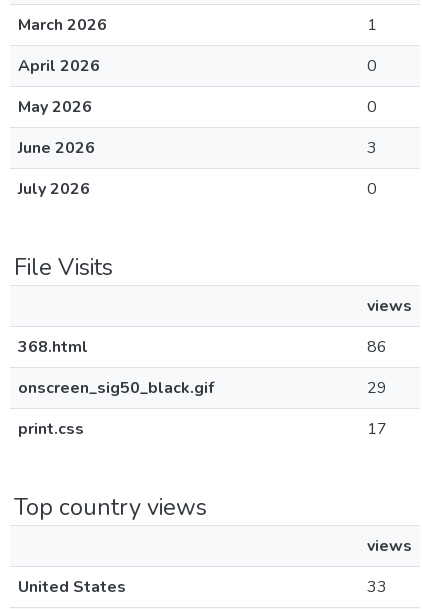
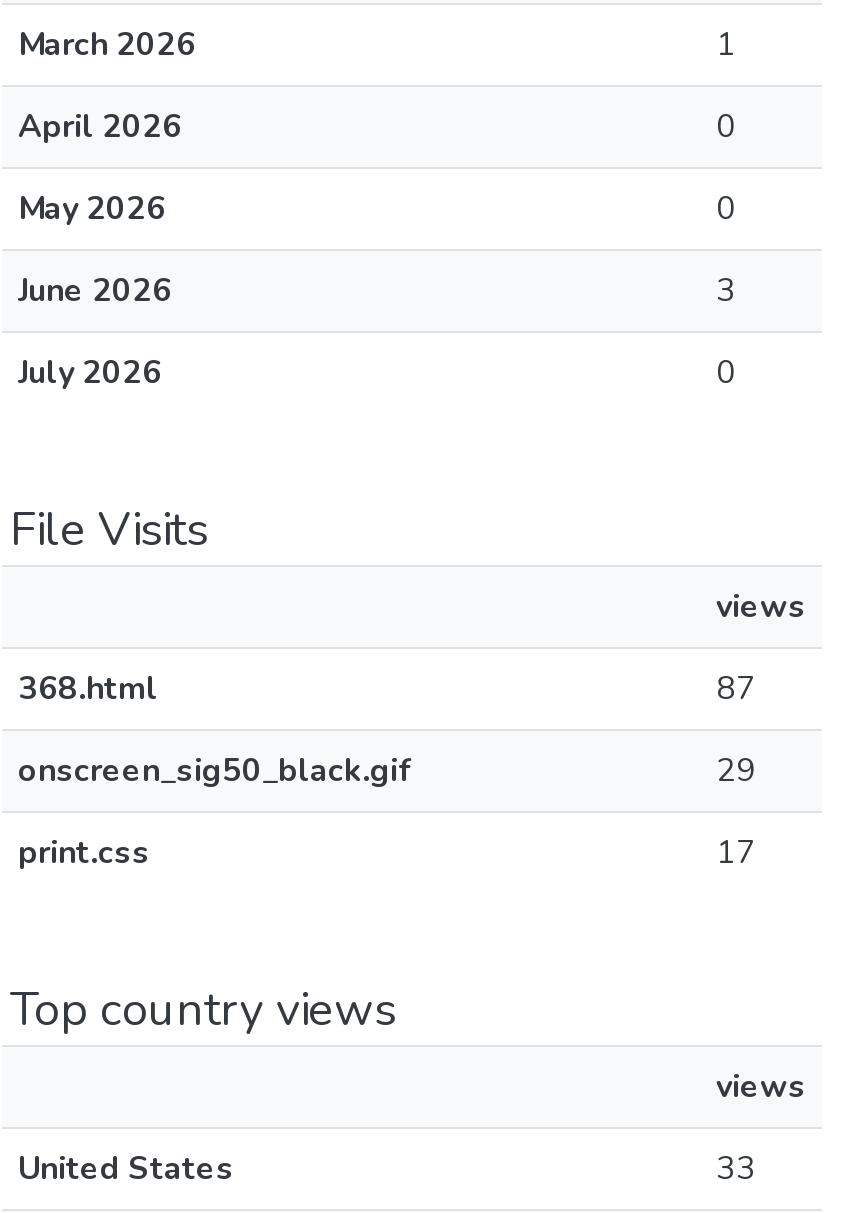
- 86
+ 87
